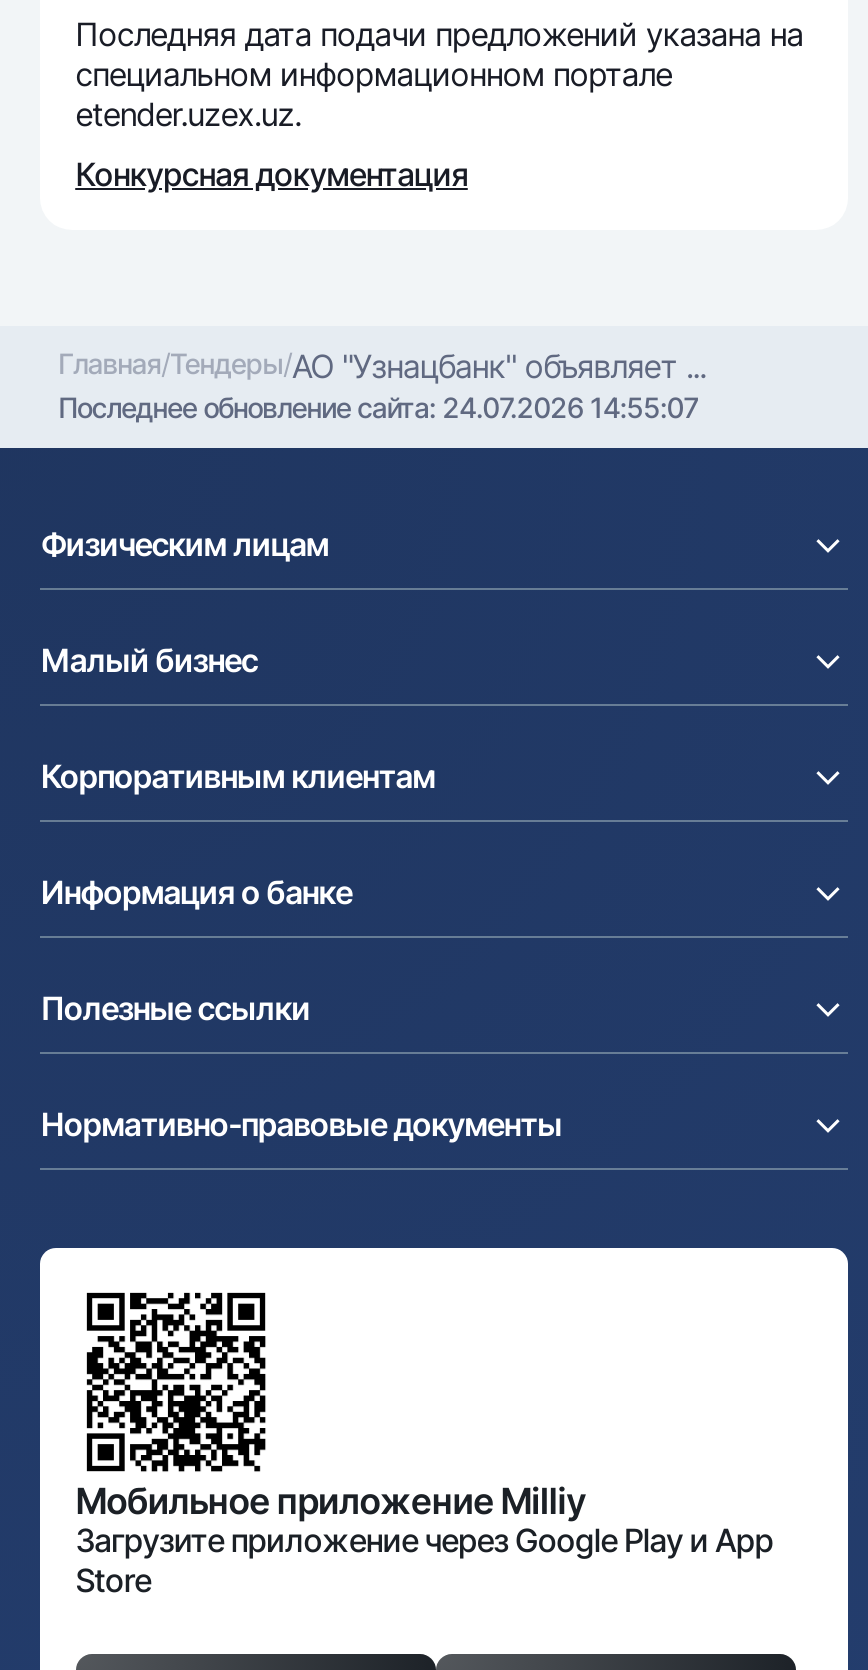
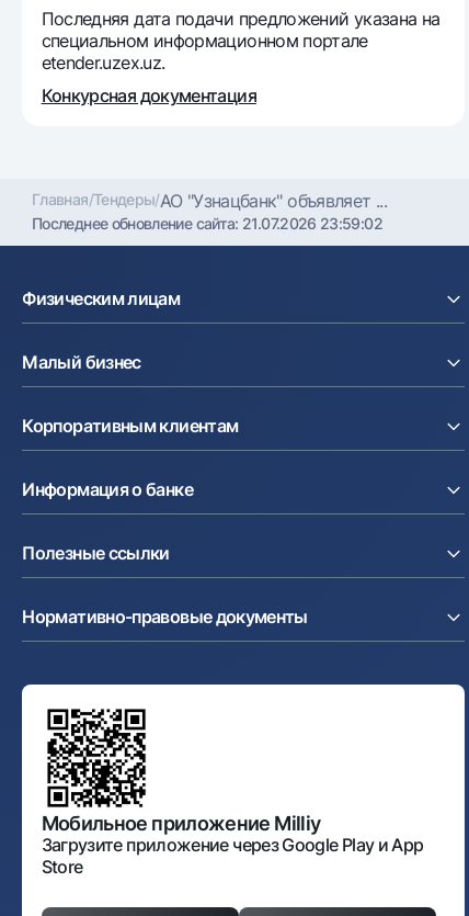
- Последнее обновление сайта: 24.07.2026 14:55:07
+ Последнее обновление сайта: 21.07.2026 23:59:02
